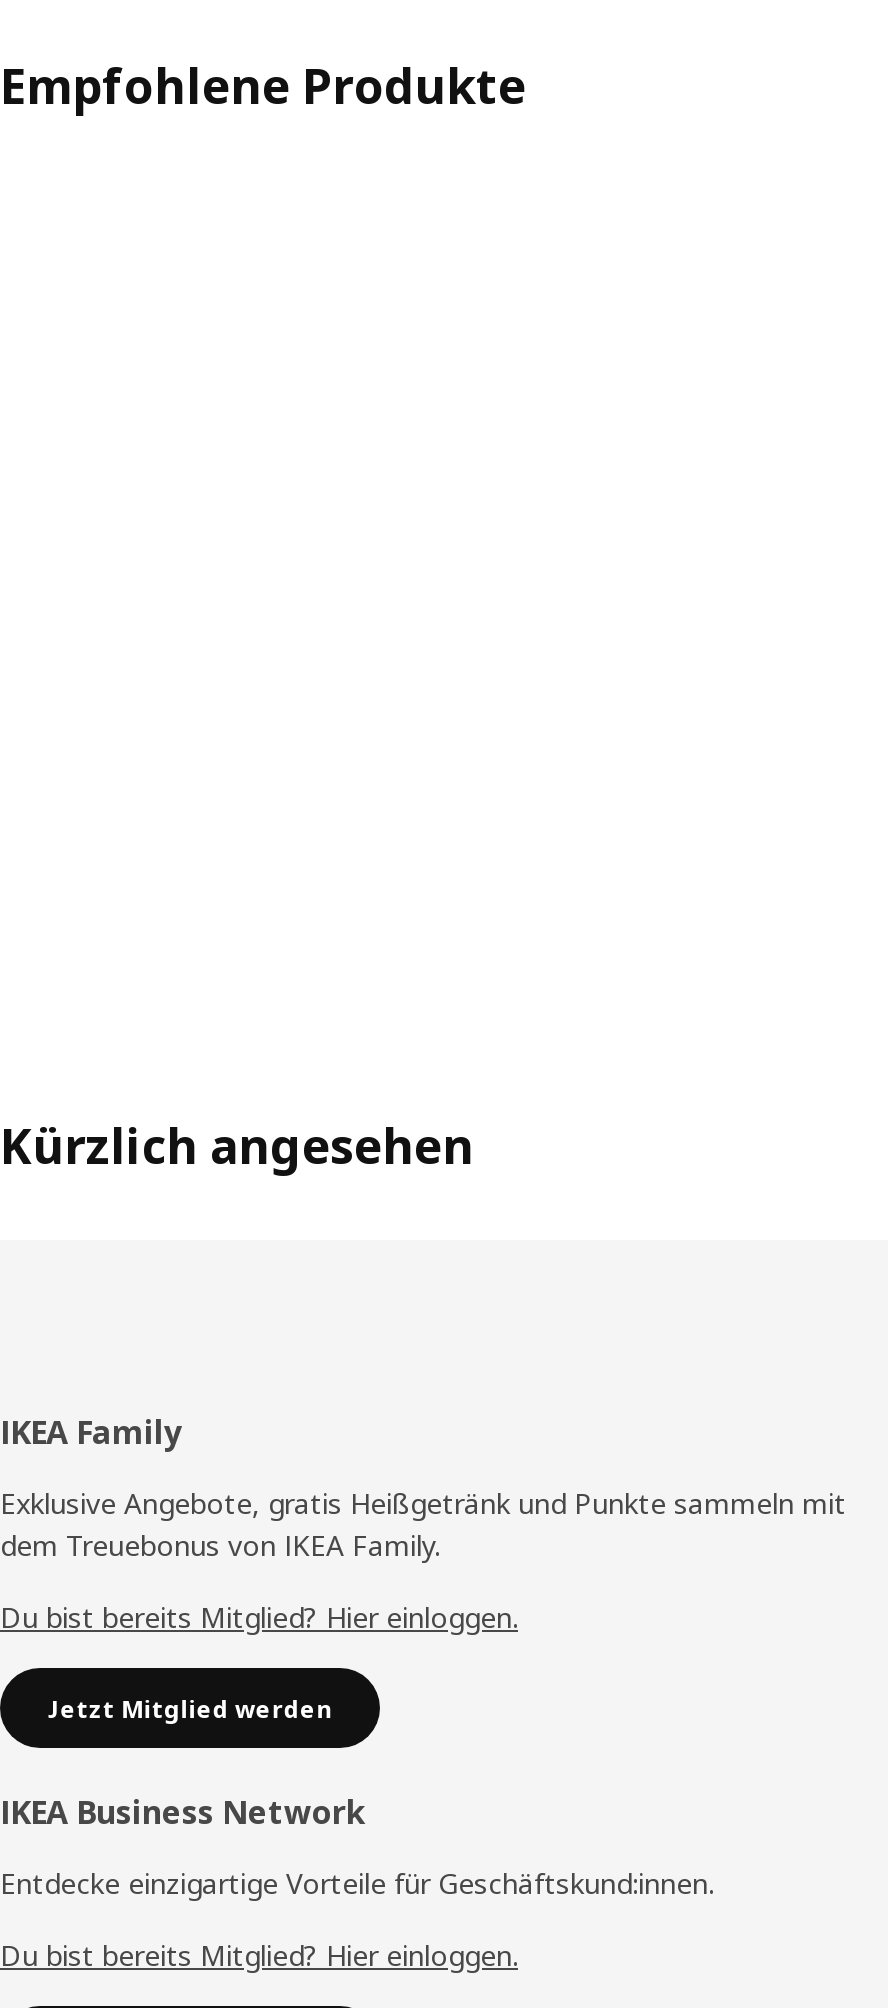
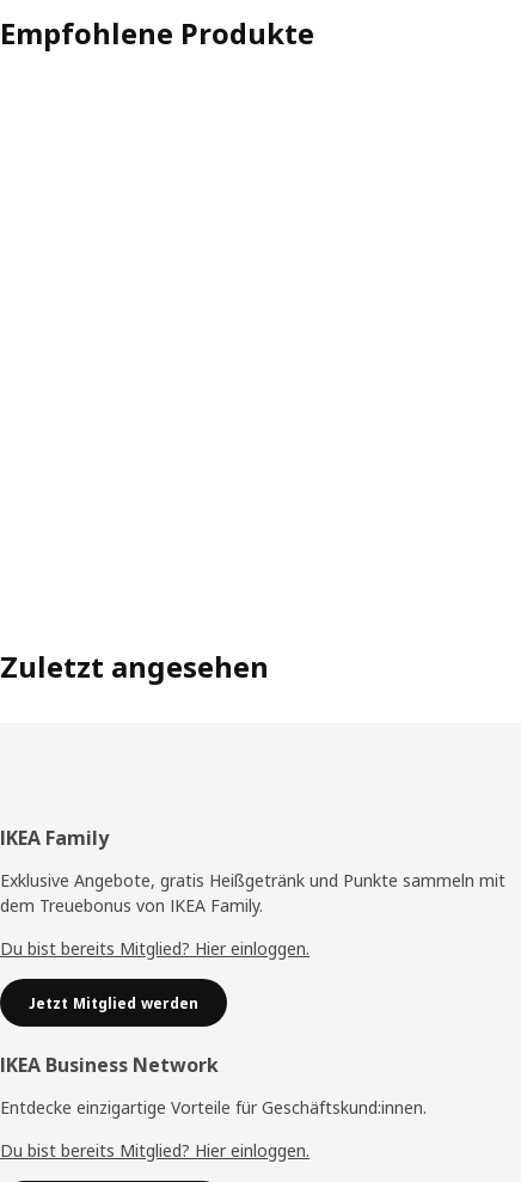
- Kürzlich angesehen
+ Zuletzt angesehen
